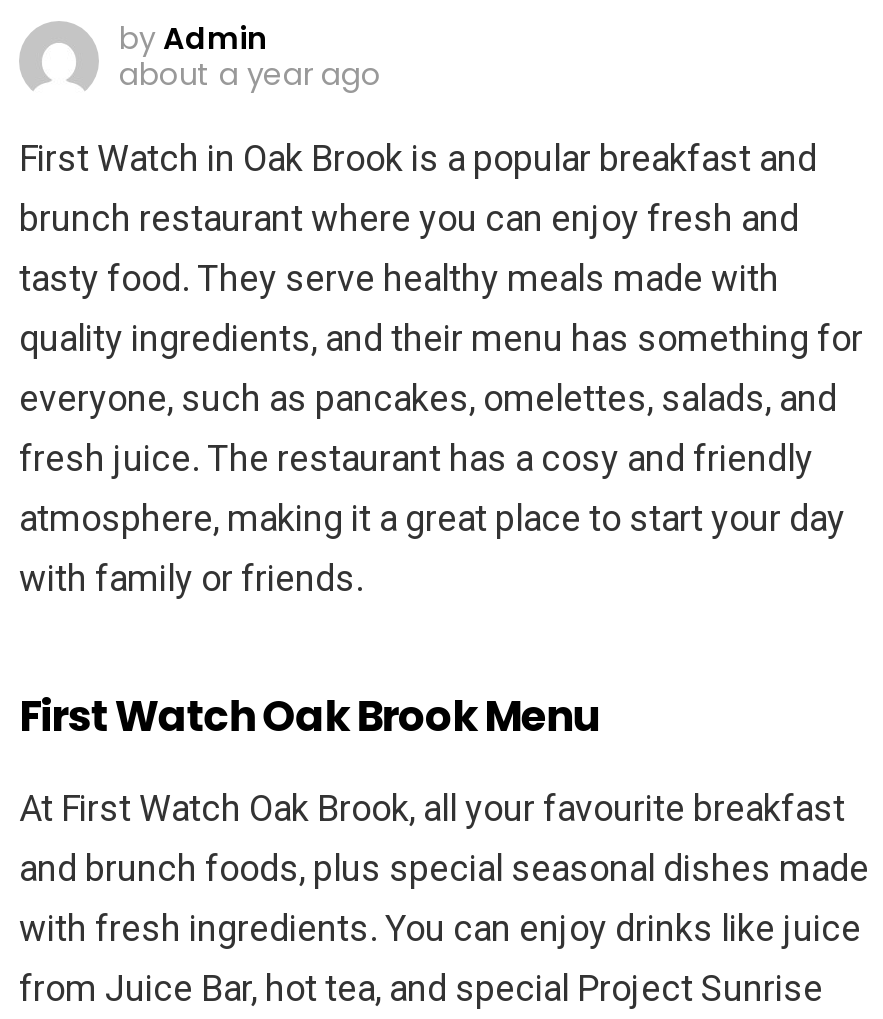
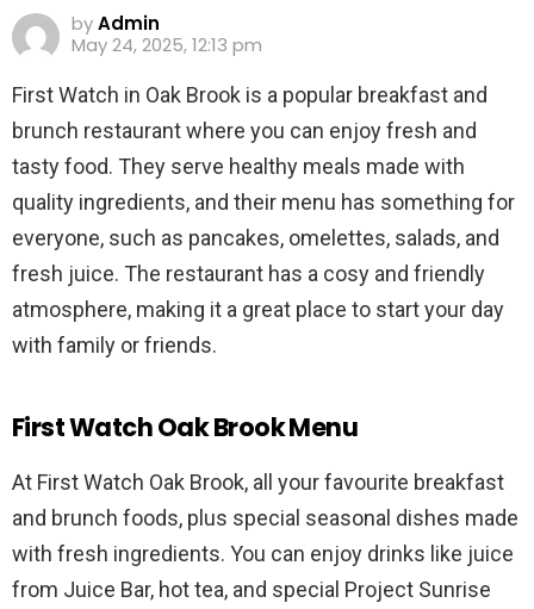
- about a year ago
+ May 24, 2025, 12:13 pm
